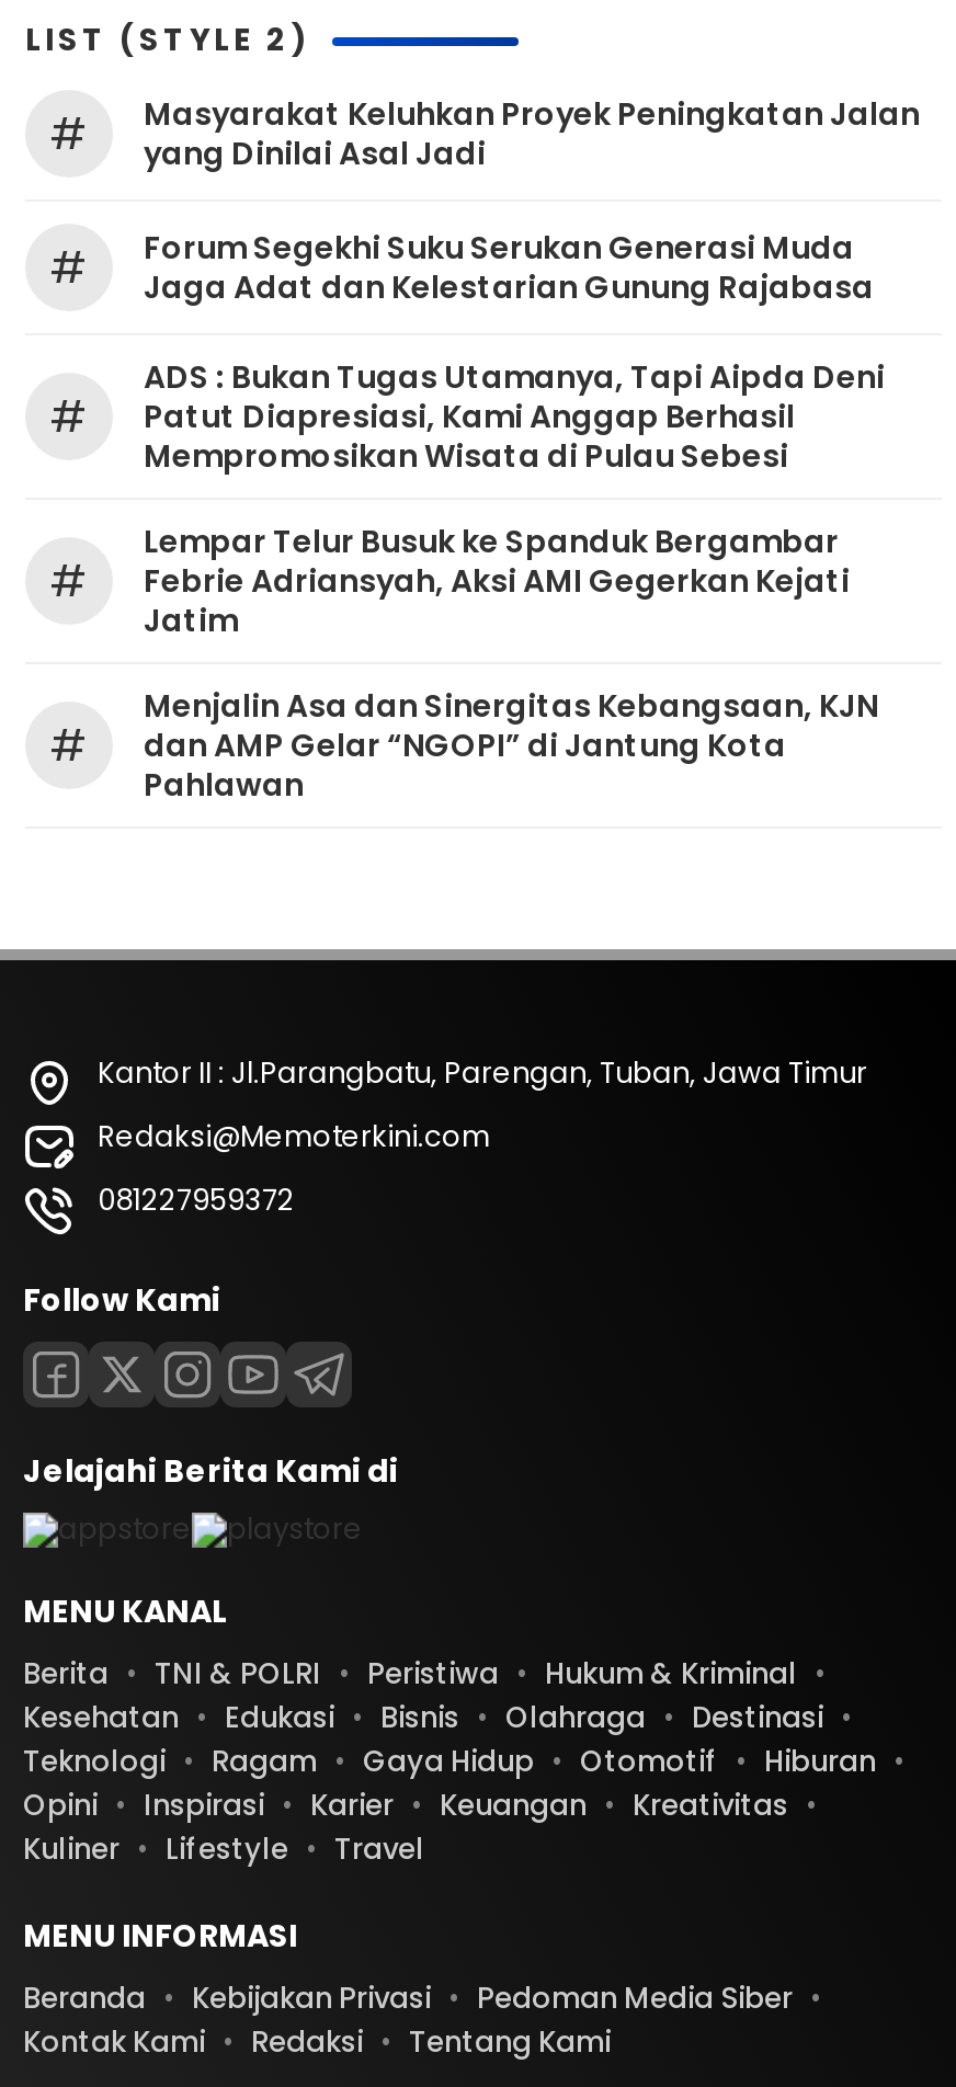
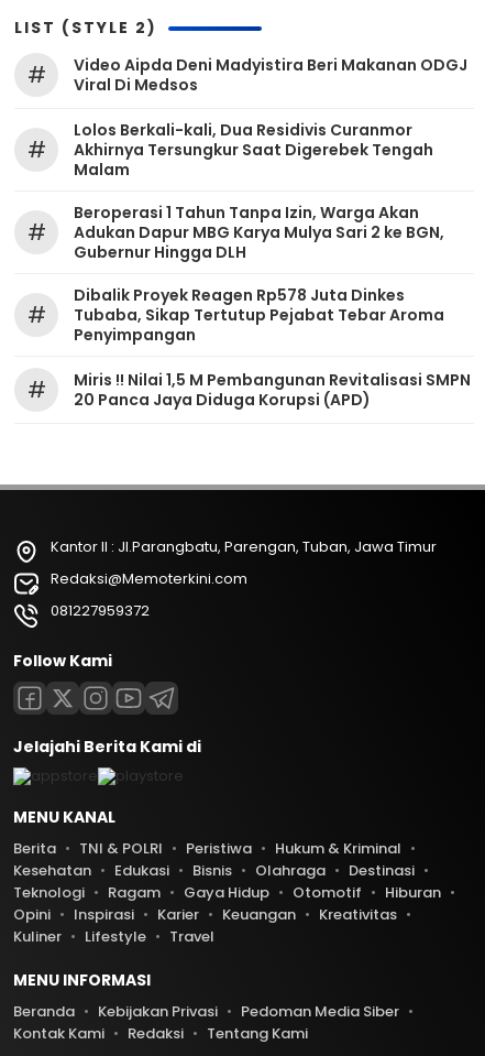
- Masyarakat Keluhkan Proyek Peningkatan Jalan
- yang Dinilai Asal Jadi
+ Video Aipda Deni Madyistira Beri Makanan ODGJ
+ Viral Di Medsos

- Forum Segekhi Suku Serukan Generasi Muda
- Jaga Adat dan Kelestarian Gunung Rajabasa
+ Lolos Berkali-kali, Dua Residivis Curanmor
+ Akhirnya Tersungkur Saat Digerebek Tengah
+ Malam

- ADS : Bukan Tugas Utamanya, Tapi Aipda Deni
- Patut Diapresiasi, Kami Anggap Berhasil
- Mempromosikan Wisata di Pulau Sebesi
+ Beroperasi 1 Tahun Tanpa Izin, Warga Akan
+ Adukan Dapur MBG Karya Mulya Sari 2 ke BGN,
+ Gubernur Hingga DLH

- Lempar Telur Busuk ke Spanduk Bergambar
- Febrie Adriansyah, Aksi AMI Gegerkan Kejati
- Jatim
+ Dibalik Proyek Reagen Rp578 Juta Dinkes
+ Tubaba, Sikap Tertutup Pejabat Tebar Aroma
+ Penyimpangan

- Menjalin Asa dan Sinergitas Kebangsaan, KJN
- dan AMP Gelar “NGOPI” di Jantung Kota
- Pahlawan
+ Miris !! Nilai 1,5 M Pembangunan Revitalisasi SMPN
+ 20 Panca Jaya Diduga Korupsi (APD)
